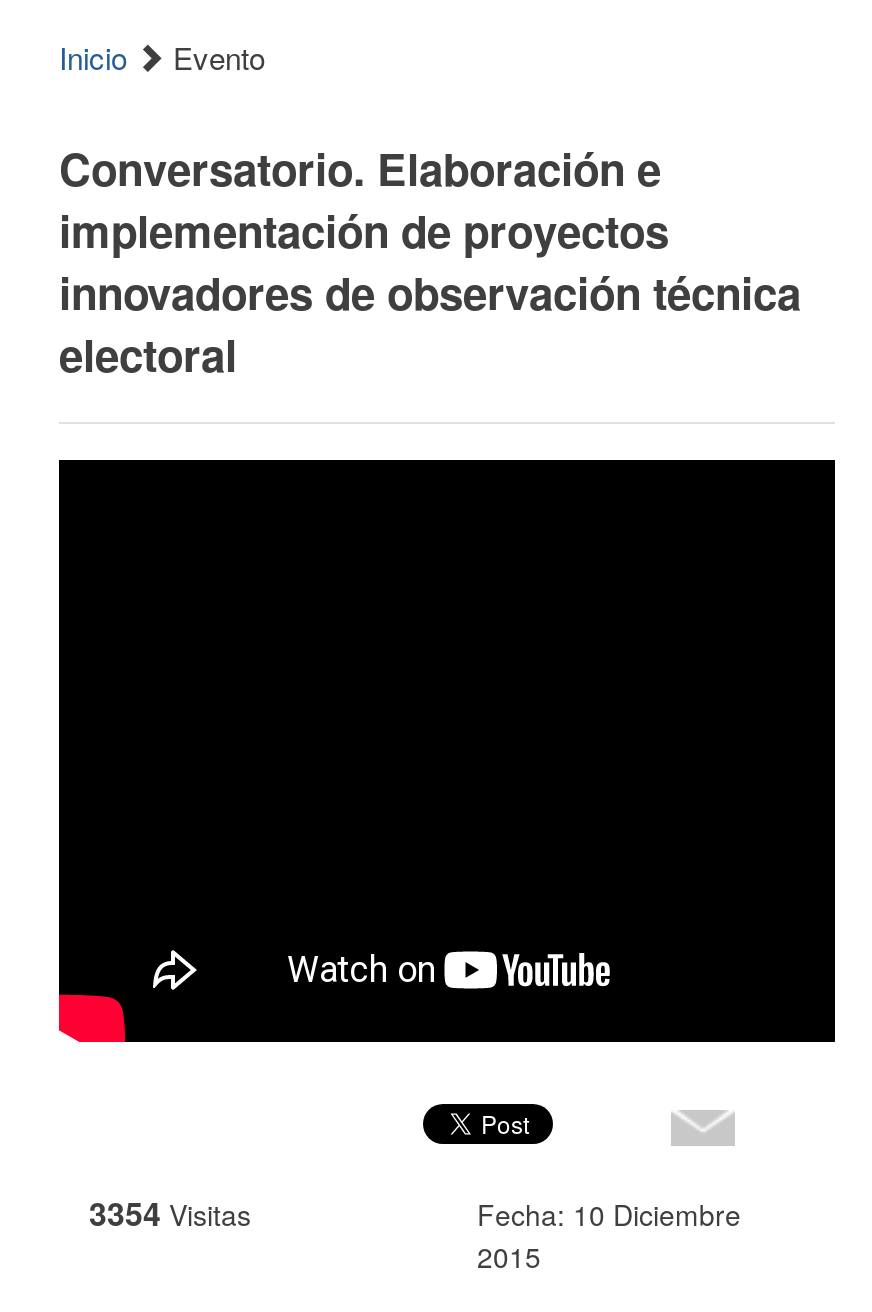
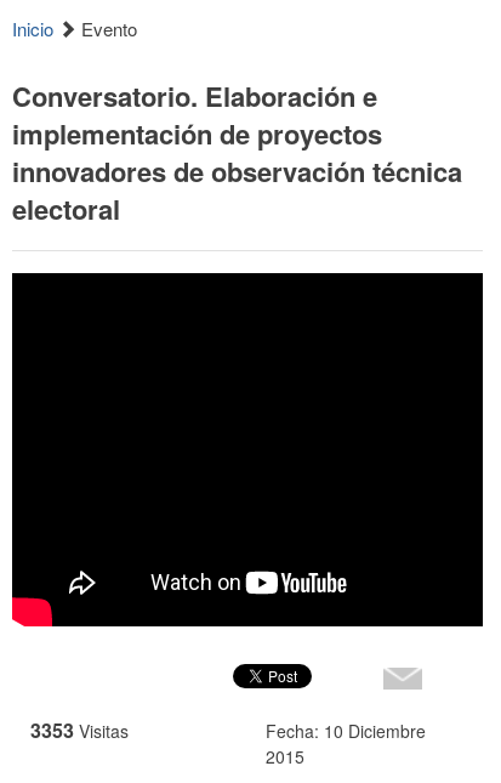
- 3354 Visitas
+ 3353 Visitas
